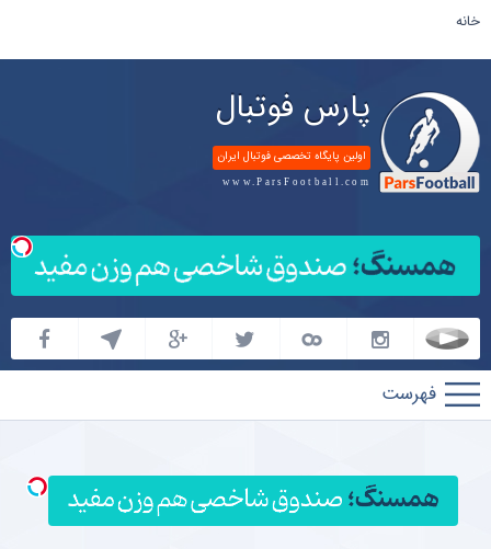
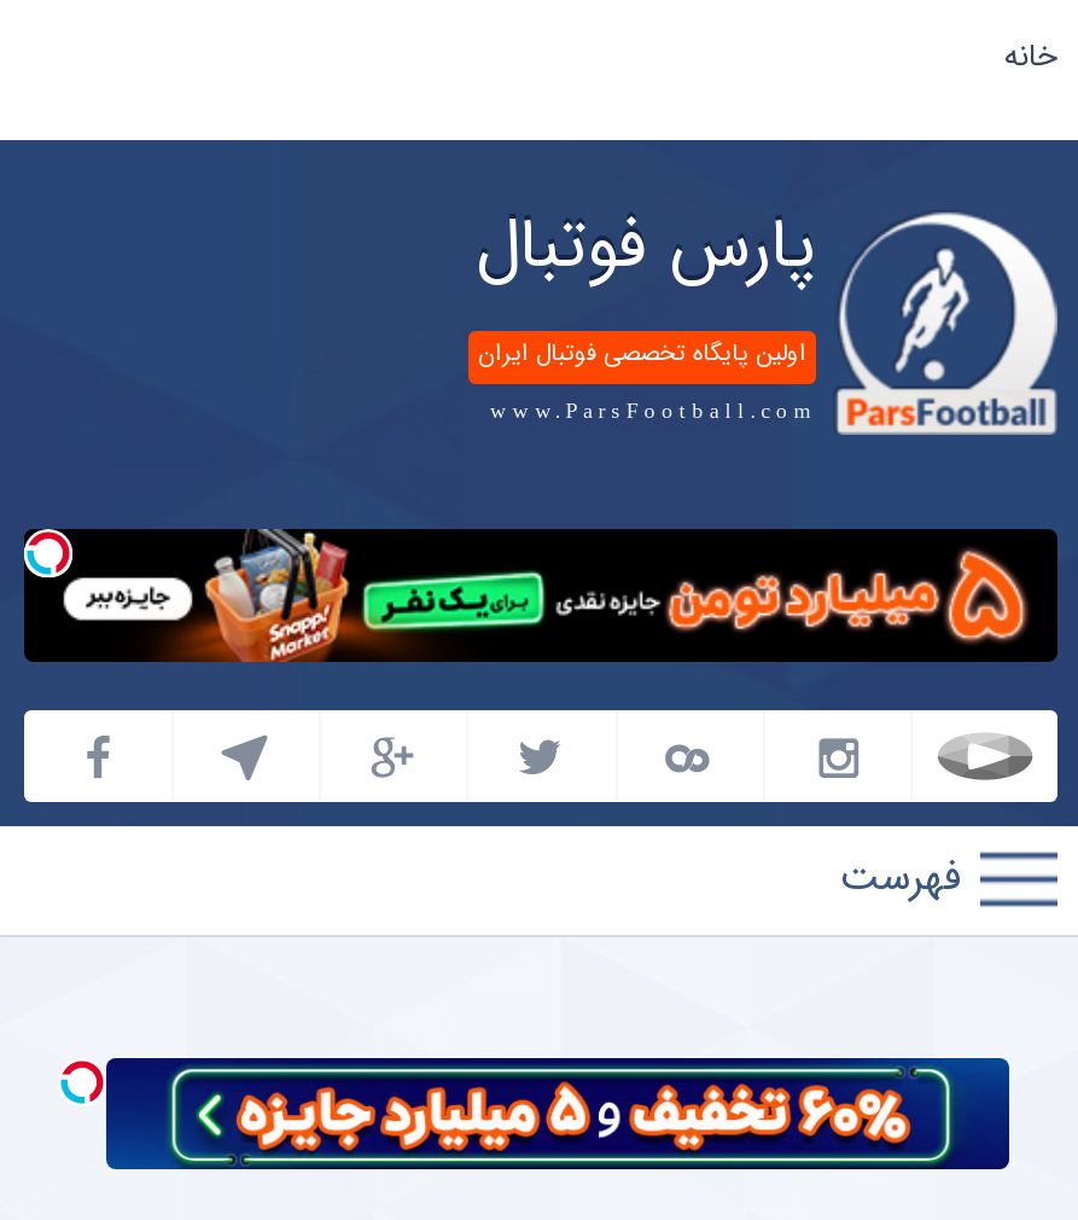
- [image]
+ [image]

- [image]
+ [image]
